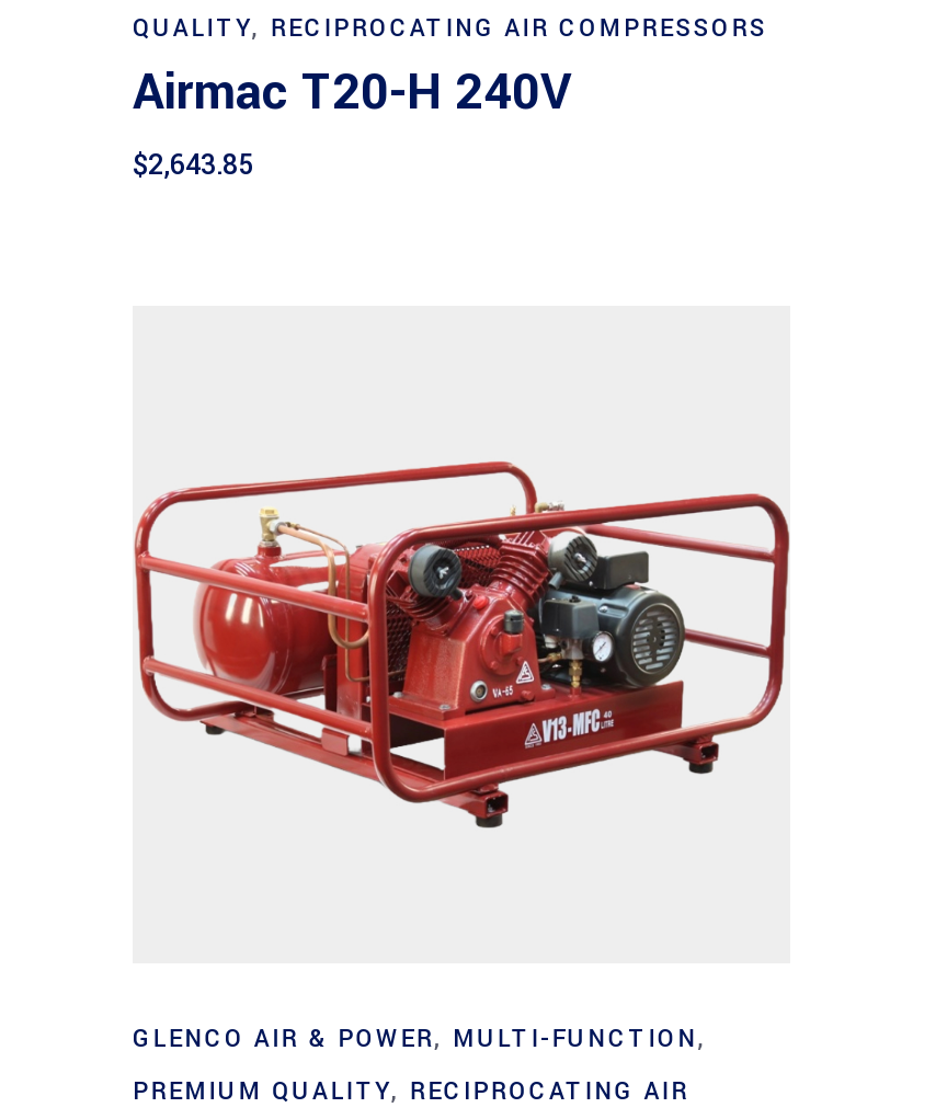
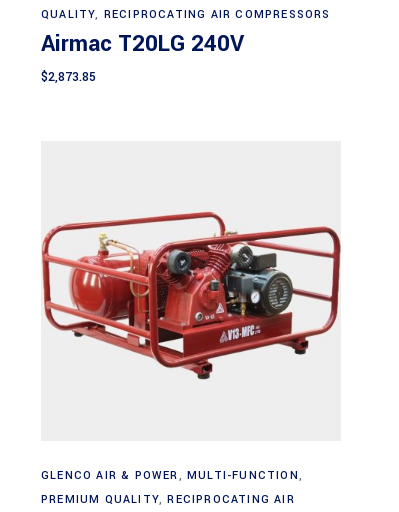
- Airmac T20-H 240V
+ Airmac T20LG 240V

- $2,643.85
+ $2,873.85
